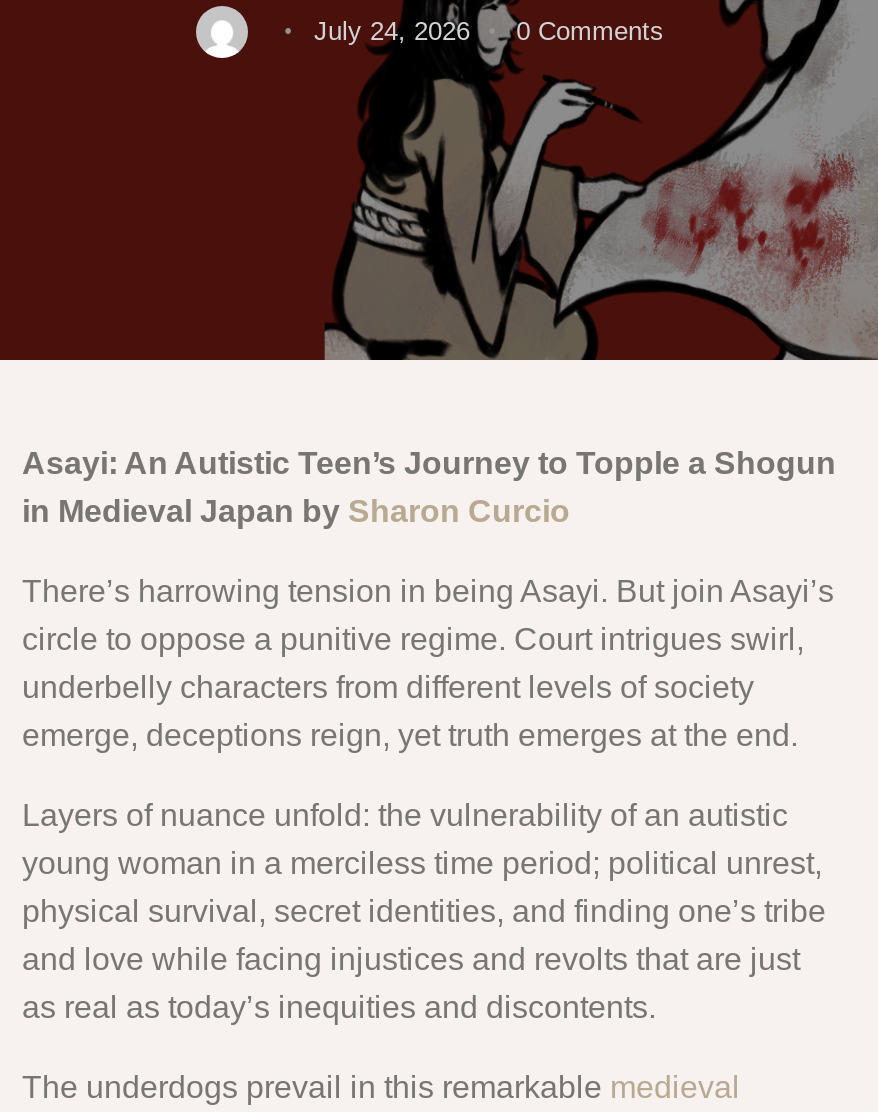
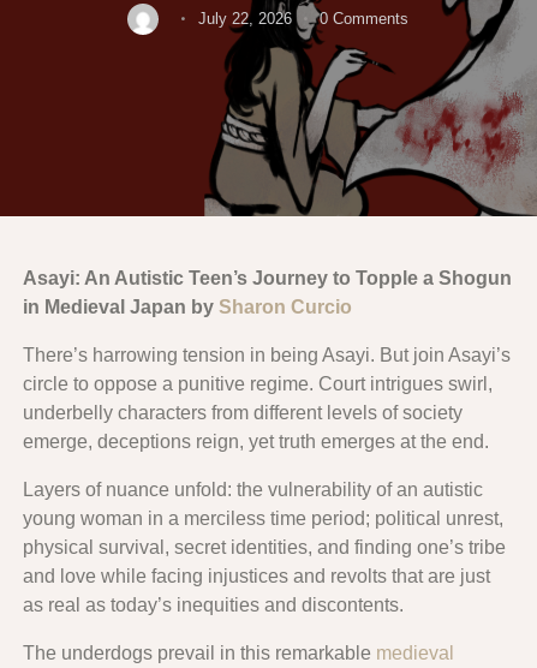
- July 24, 2026 0 Comments
+ July 22, 2026 0 Comments
